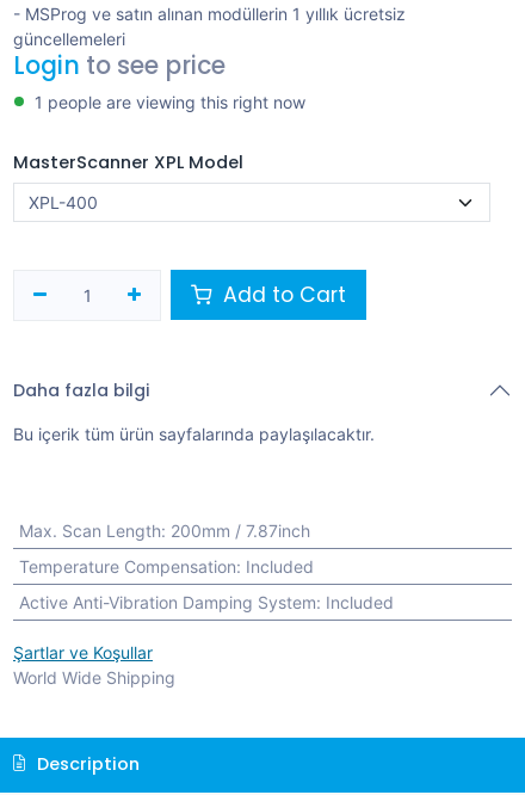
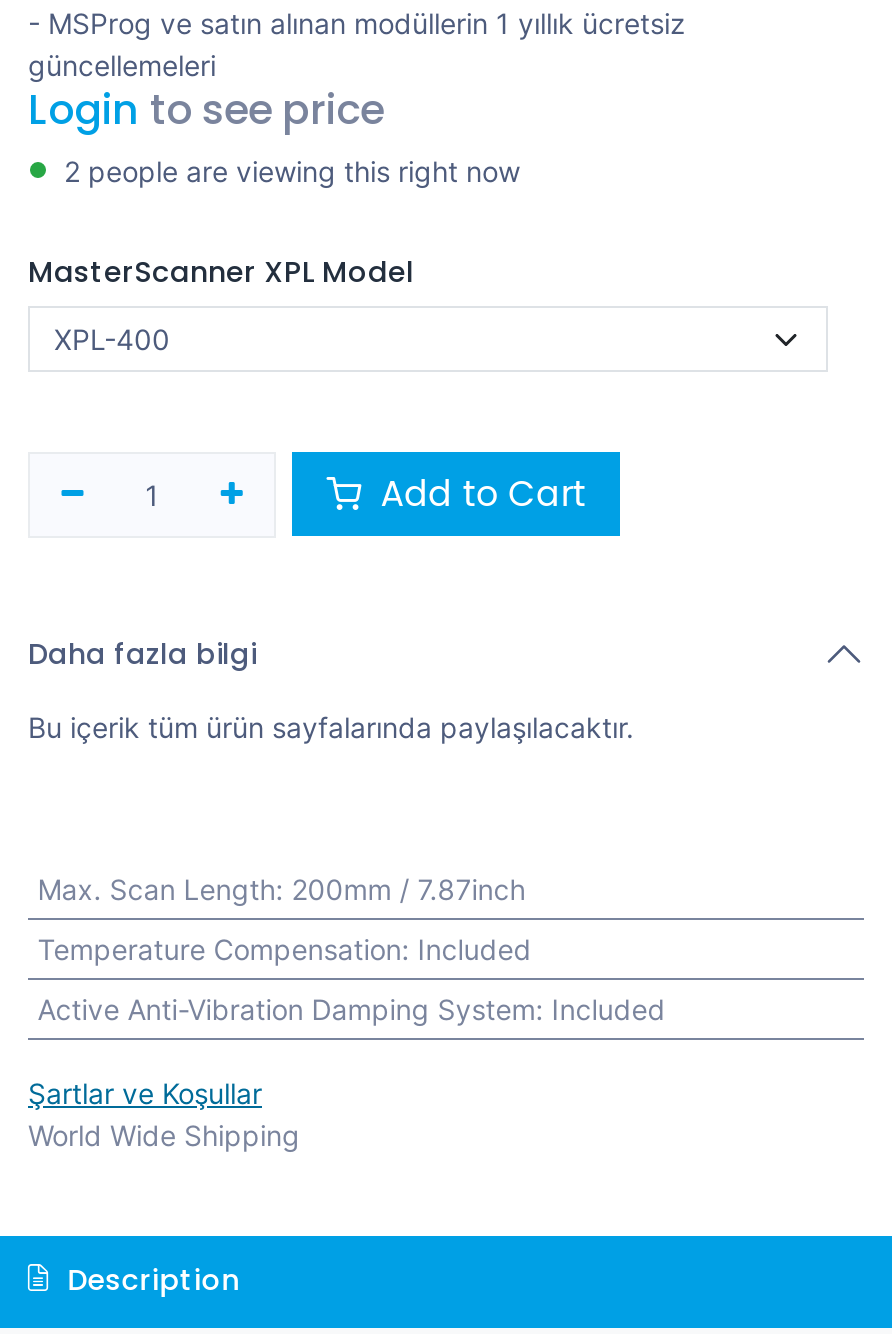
- 1 people are viewing this right now
+ 2 people are viewing this right now
